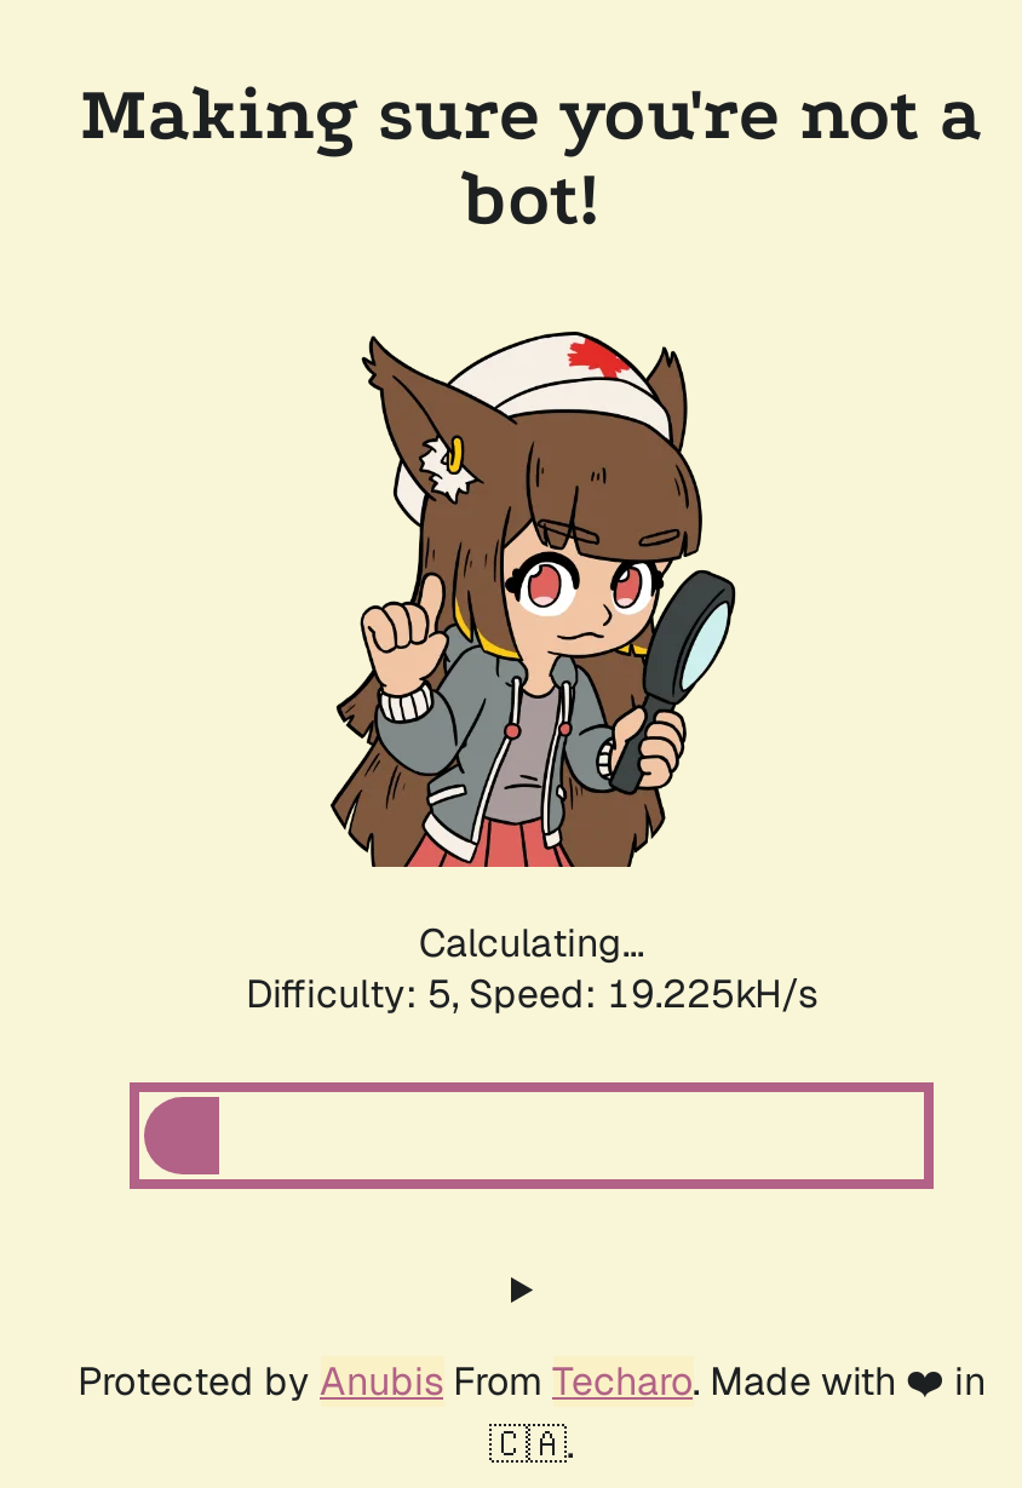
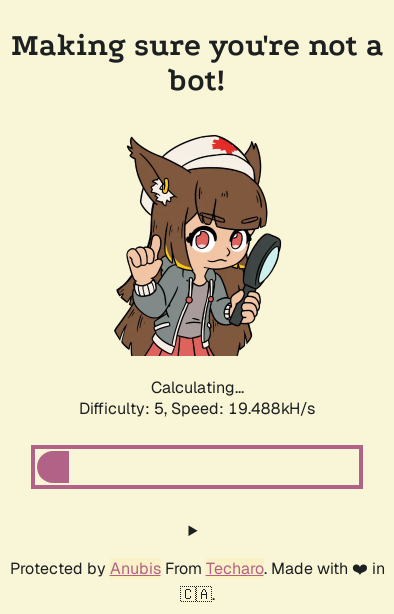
- Difficulty: 5, Speed: 19.225kH/s
+ Difficulty: 5, Speed: 19.488kH/s
